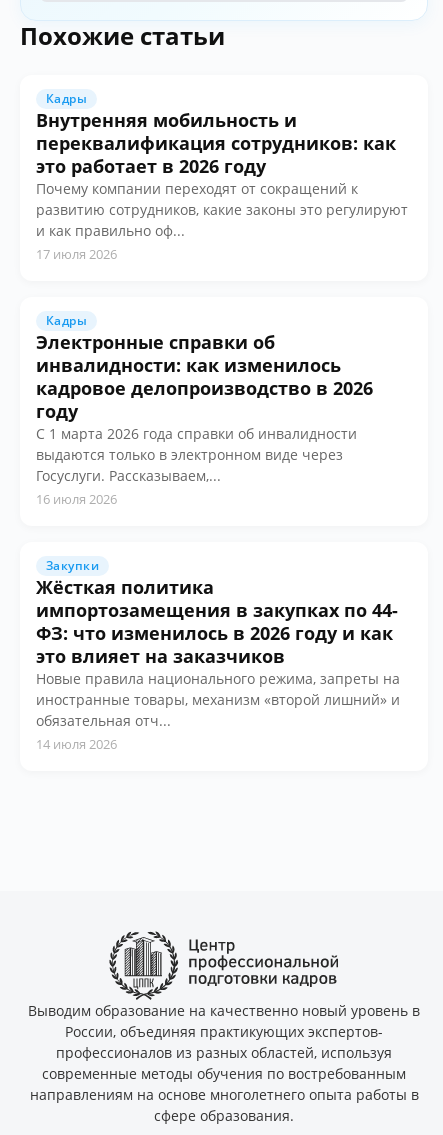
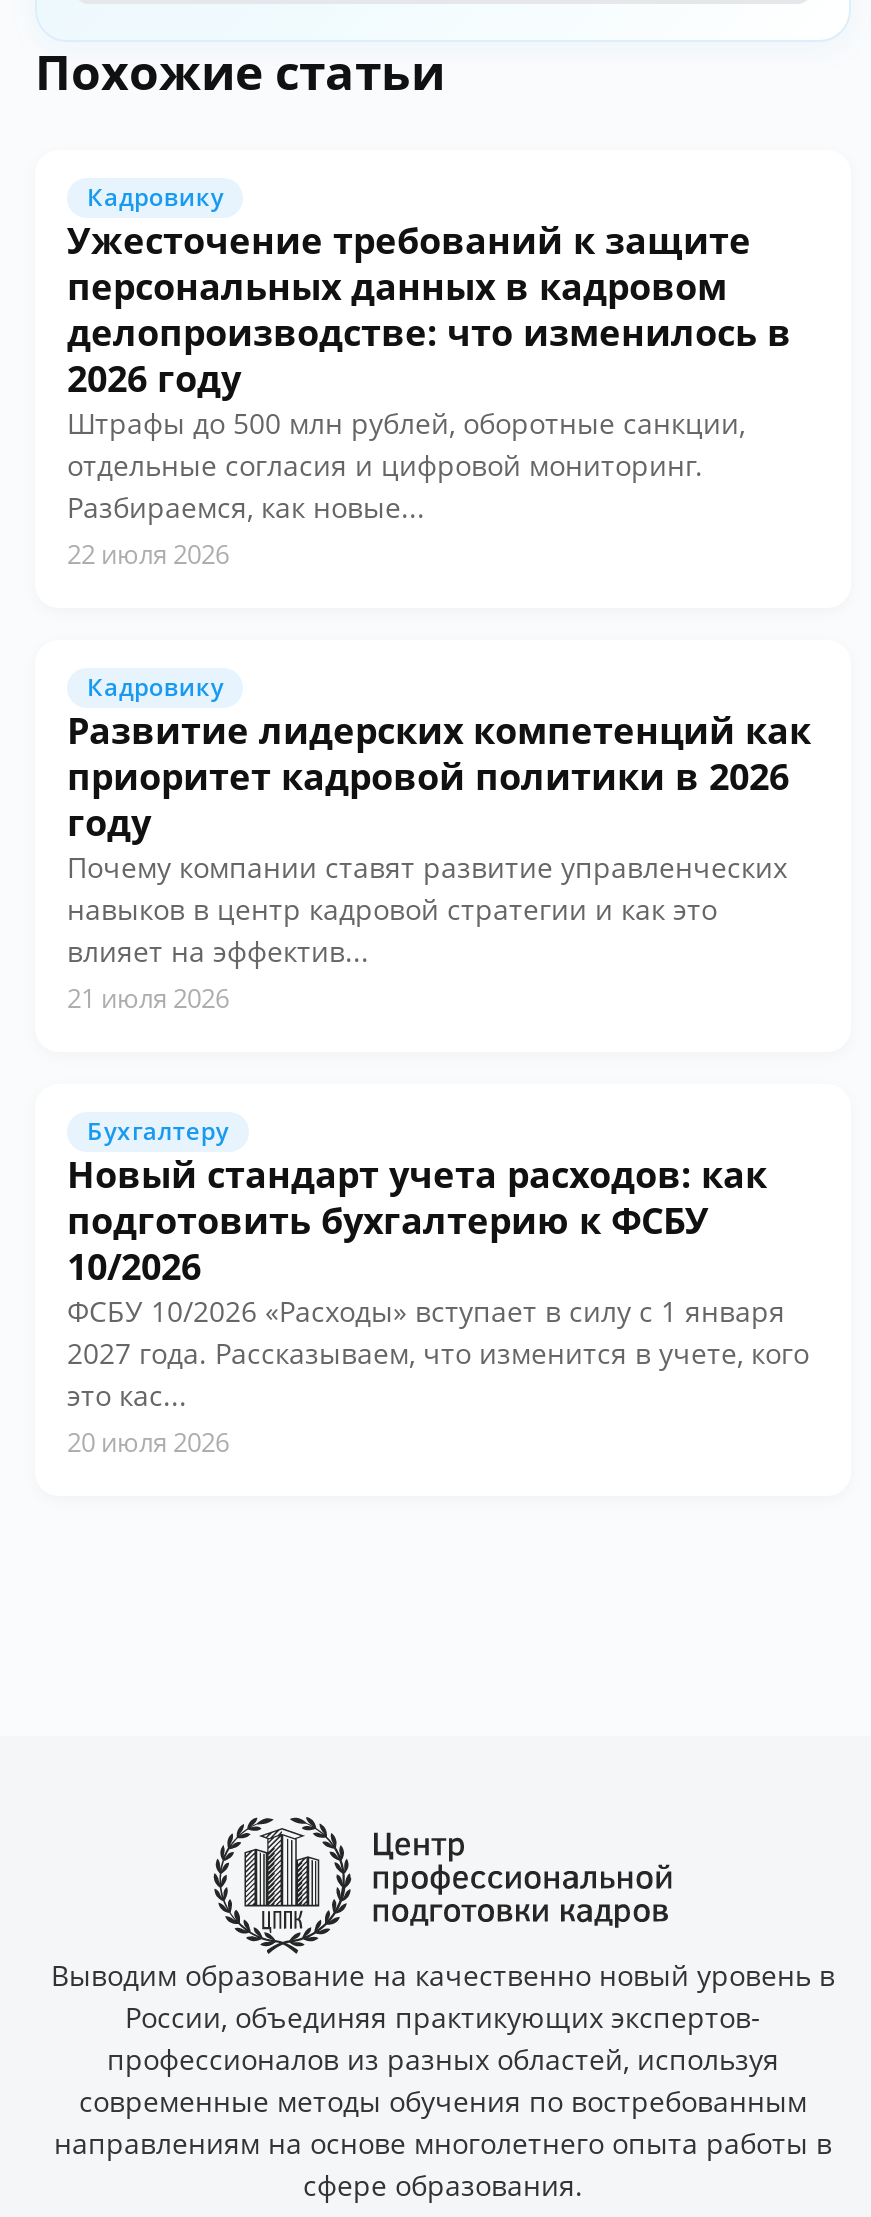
- Кадры
- Внутренняя мобильность и
- переквалификация сотрудников: как
- это работает в 2026 году
- Почему компании переходят от сокращений к
- развитию сотрудников, какие законы это регулируют
- и как правильно оф...
- 17 июля 2026
+ Кадровику
+ Ужесточение требований к защите
+ персональных данных в кадровом
+ делопроизводстве: что изменилось в
+ 2026 году
+ Штрафы до 500 млн рублей, оборотные санкции,
+ отдельные согласия и цифровой мониторинг.
+ Разбираемся, как новые...
+ 22 июля 2026

- Кадры
- Электронные справки об
- инвалидности: как изменилось
- кадровое делопроизводство в 2026
+ Кадровику
+ Развитие лидерских компетенций как
+ приоритет кадровой политики в 2026

- С 1 марта 2026 года справки об инвалидности
- выдаются только в электронном виде через
- Госуслуги. Рассказываем,...
- 16 июля 2026
+ Почему компании ставят развитие управленческих
+ навыков в центр кадровой стратегии и как это
+ влияет на эффектив...
+ 21 июля 2026

- Закупки
- Жёсткая политика
- импортозамещения в закупках по 44-
- ФЗ: что изменилось в 2026 году и как
- это влияет на заказчиков
- Новые правила национального режима, запреты на
- иностранные товары, механизм «второй лишний» и
- обязательная отч...
- 14 июля 2026
+ Бухгалтеру
+ Новый стандарт учета расходов: как
+ подготовить бухгалтерию к ФСБУ
+ 10/2026
+ ФСБУ 10/2026 «Расходы» вступает в силу с 1 января
+ 2027 года. Рассказываем, что изменится в учете, кого
+ это кас...
+ 20 июля 2026
